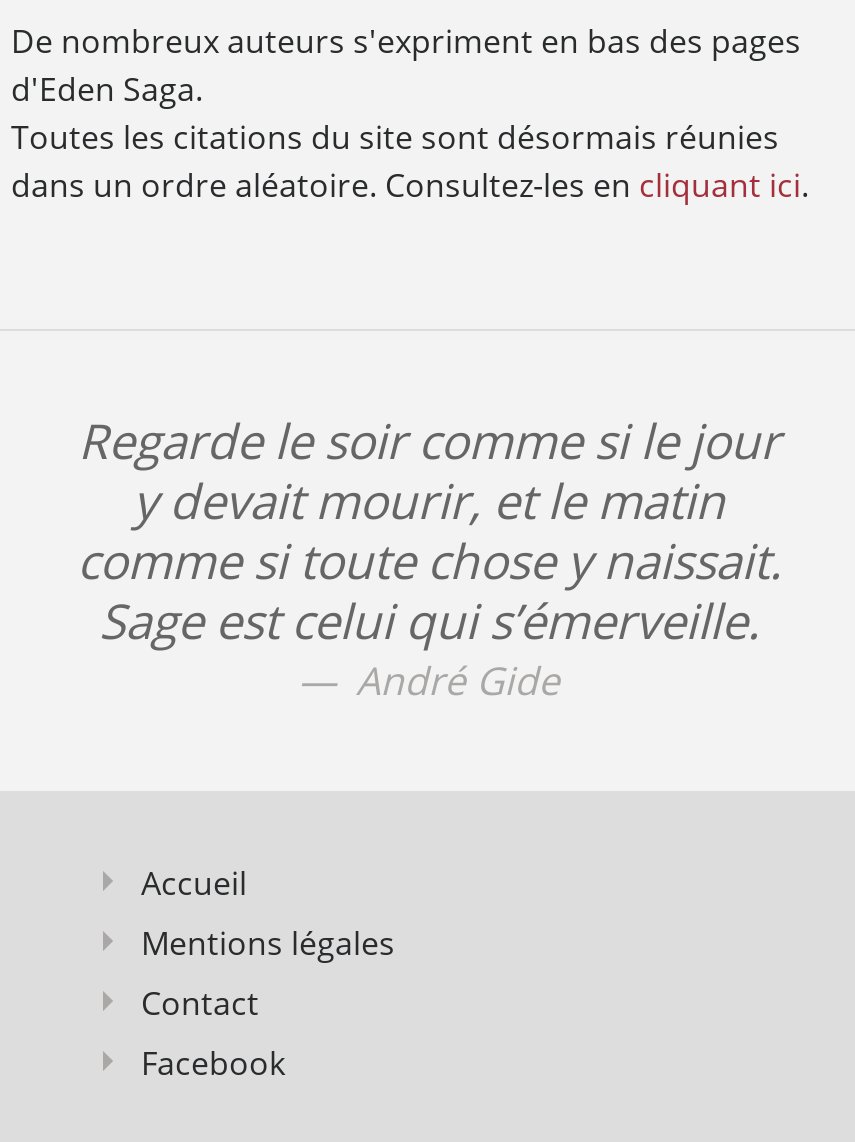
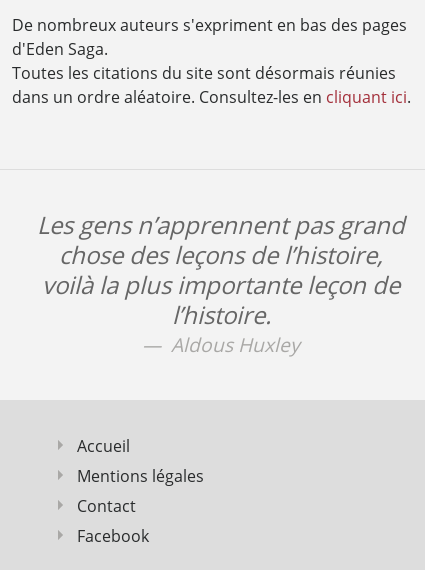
- Regarde le soir comme si le jour
- y devait mourir, et le matin
- comme si toute chose y naissait.
- Sage est celui qui s’émerveille.
- André Gide
+ Les gens n’apprennent pas grand
+ chose des leçons de l’histoire,
+ voilà la plus importante leçon de
+ l’histoire.
+ Aldous Huxley
